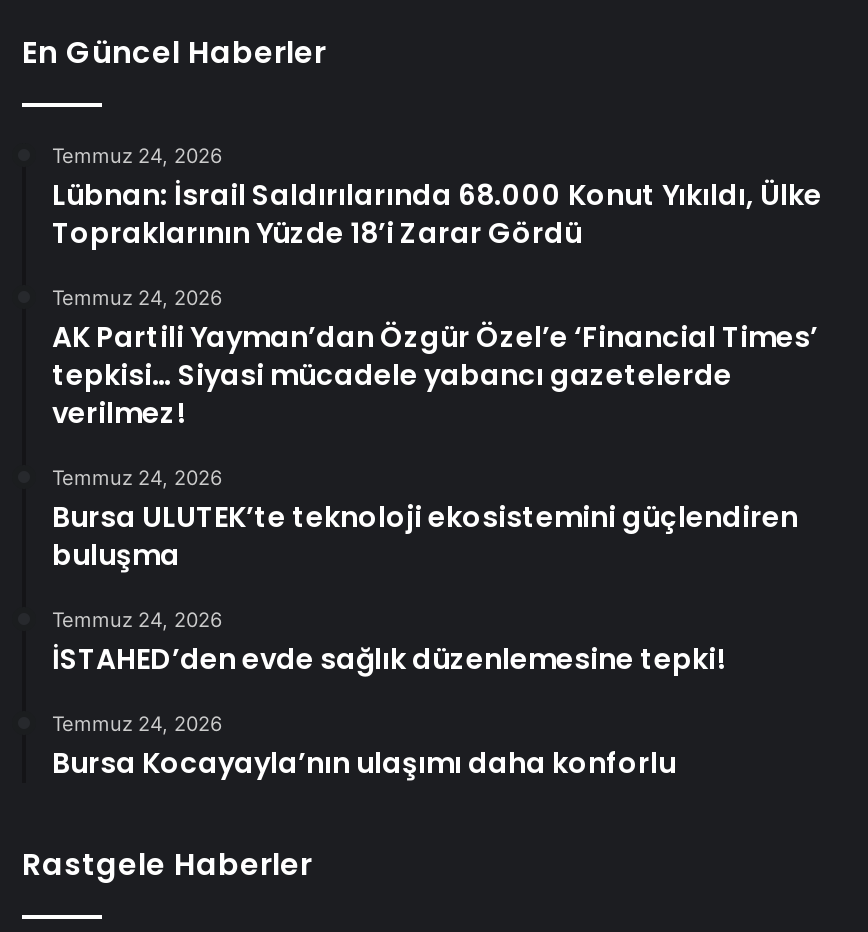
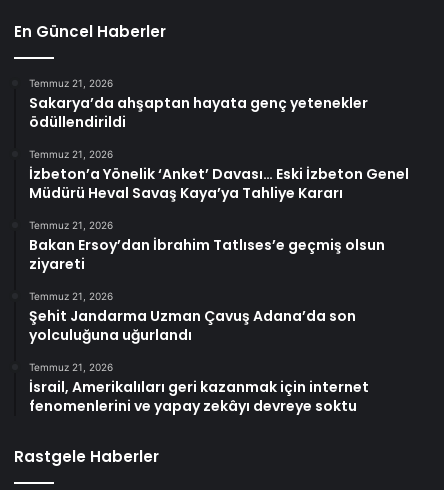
- Temmuz 24, 2026
- Lübnan: İsrail Saldırılarında 68.000 Konut Yıkıldı, Ülke
- Topraklarının Yüzde 18’i Zarar Gördü
+ Temmuz 21, 2026
+ Sakarya’da ahşaptan hayata genç yetenekler
+ ödüllendirildi

- Temmuz 24, 2026
- AK Partili Yayman’dan Özgür Özel’e ‘Financial Times’
- tepkisi… Siyasi mücadele yabancı gazetelerde
- verilmez!
+ Temmuz 21, 2026
+ İzbeton’a Yönelik ‘Anket’ Davası… Eski İzbeton Genel
+ Müdürü Heval Savaş Kaya’ya Tahliye Kararı

- Temmuz 24, 2026
- Bursa ULUTEK’te teknoloji ekosistemini güçlendiren
- buluşma
+ Temmuz 21, 2026
+ Bakan Ersoy’dan İbrahim Tatlıses’e geçmiş olsun
+ ziyareti

- Temmuz 24, 2026
- İSTAHED’den evde sağlık düzenlemesine tepki!
+ Temmuz 21, 2026
+ Şehit Jandarma Uzman Çavuş Adana’da son
+ yolculuğuna uğurlandı

- Temmuz 24, 2026
- Bursa Kocayayla’nın ulaşımı daha konforlu
+ Temmuz 21, 2026
+ İsrail, Amerikalıları geri kazanmak için internet
+ fenomenlerini ve yapay zekâyı devreye soktu
